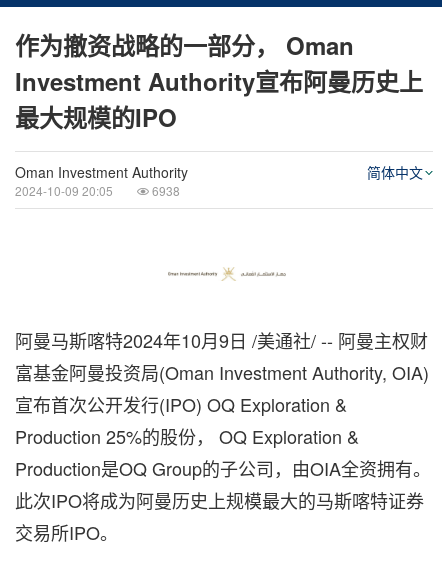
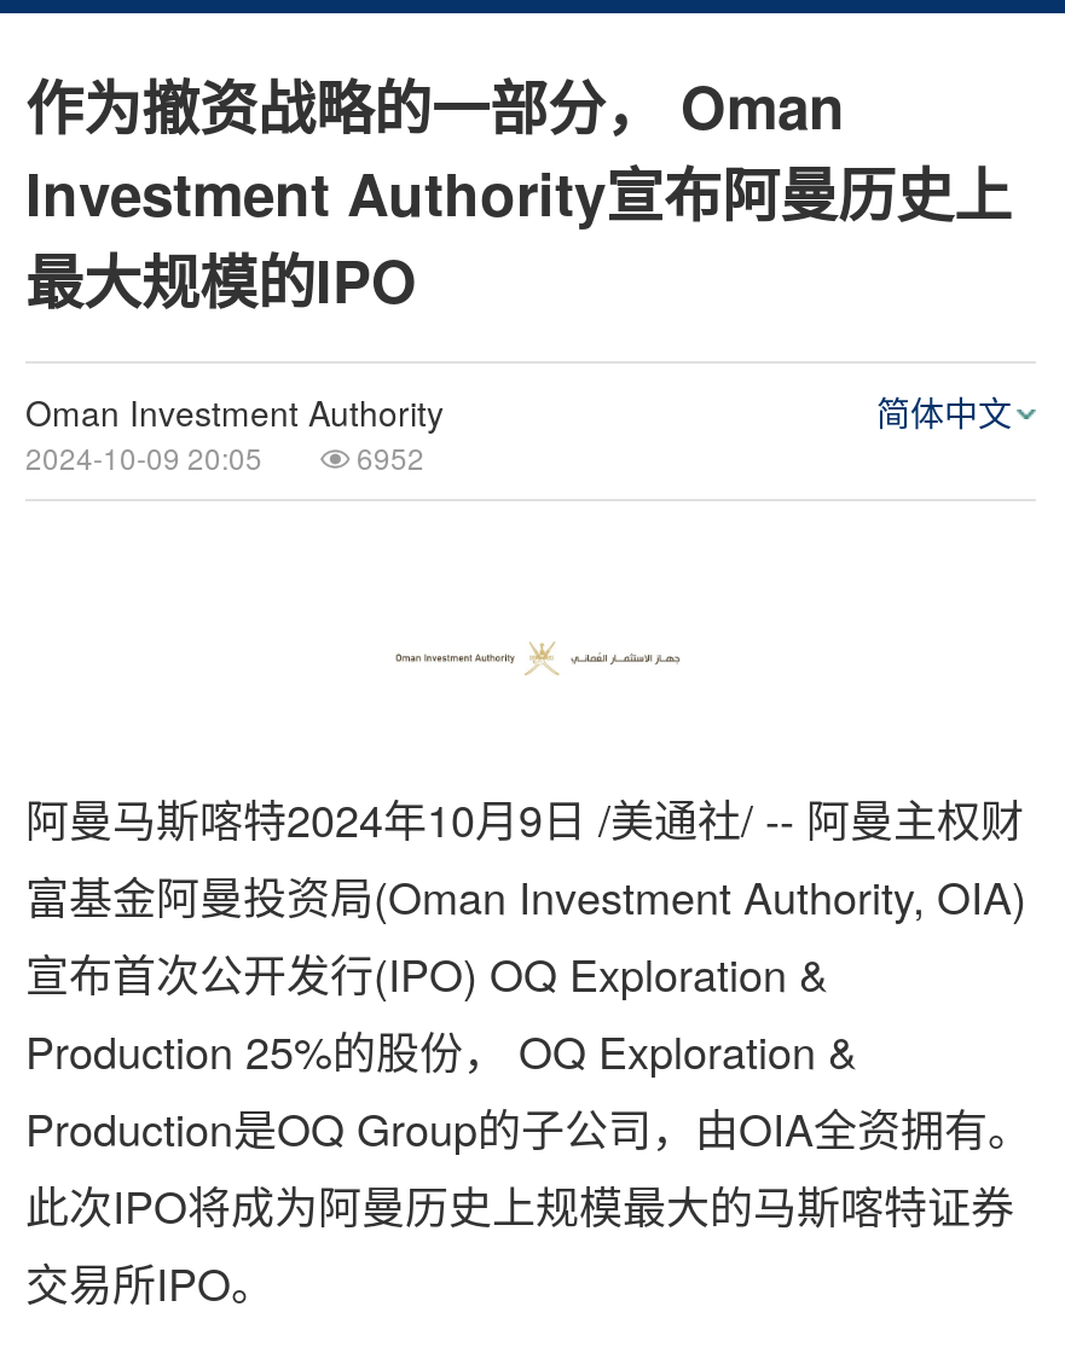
- 6938
+ 6952
